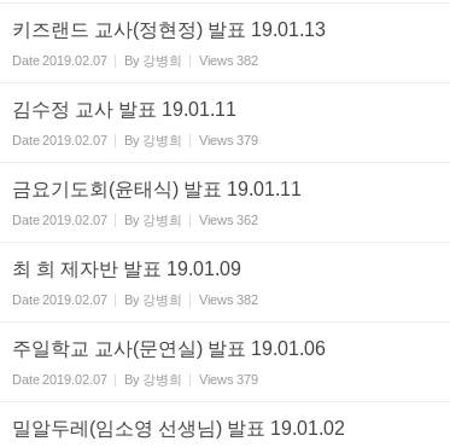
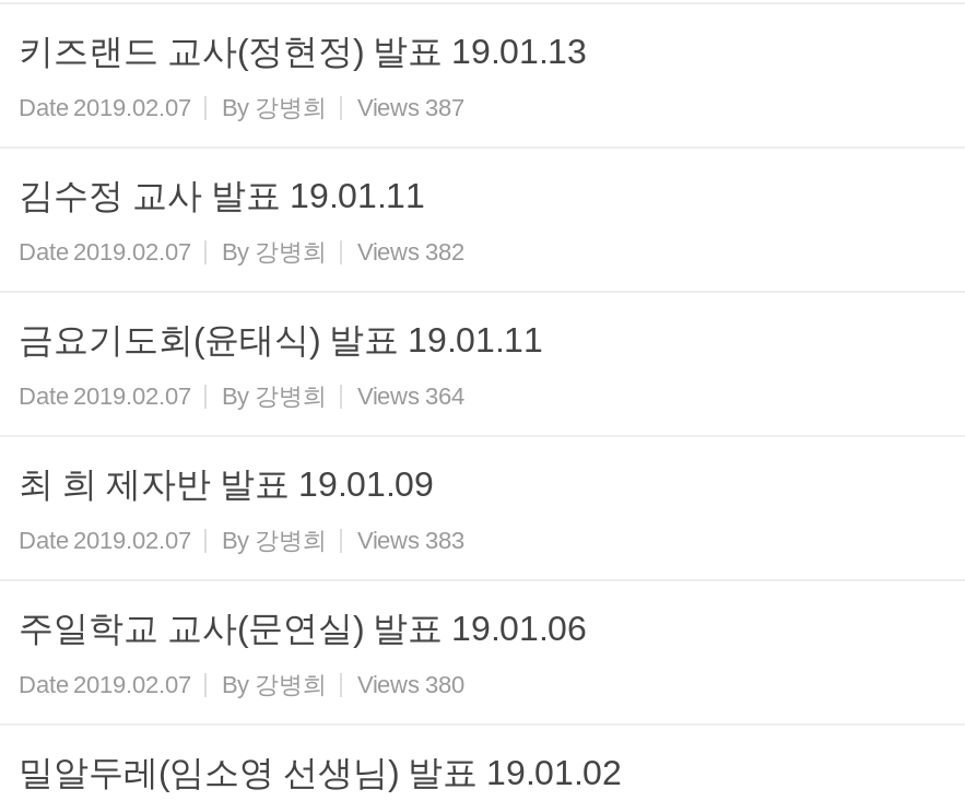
- Date 2019.02.07 By 강병희 Views 382
+ Date 2019.02.07 By 강병희 Views 387

- Date 2019.02.07 By 강병희 Views 379
+ Date 2019.02.07 By 강병희 Views 382

- Date 2019.02.07 By 강병희 Views 362
+ Date 2019.02.07 By 강병희 Views 364

- Date 2019.02.07 By 강병희 Views 382
+ Date 2019.02.07 By 강병희 Views 383

- Date 2019.02.07 By 강병희 Views 379
+ Date 2019.02.07 By 강병희 Views 380
